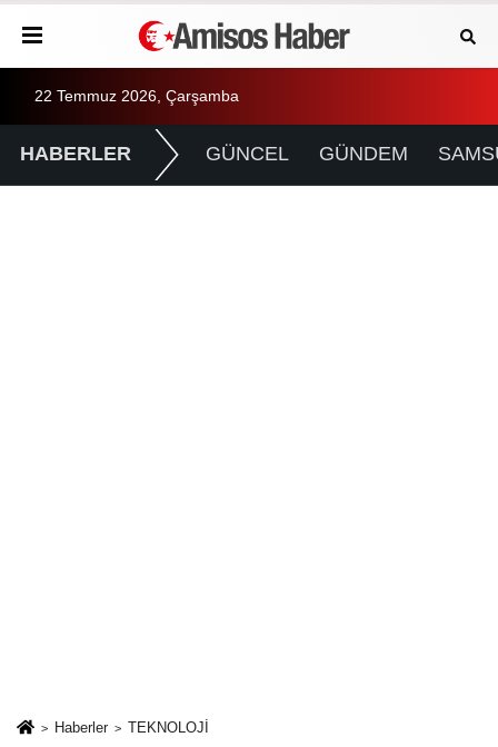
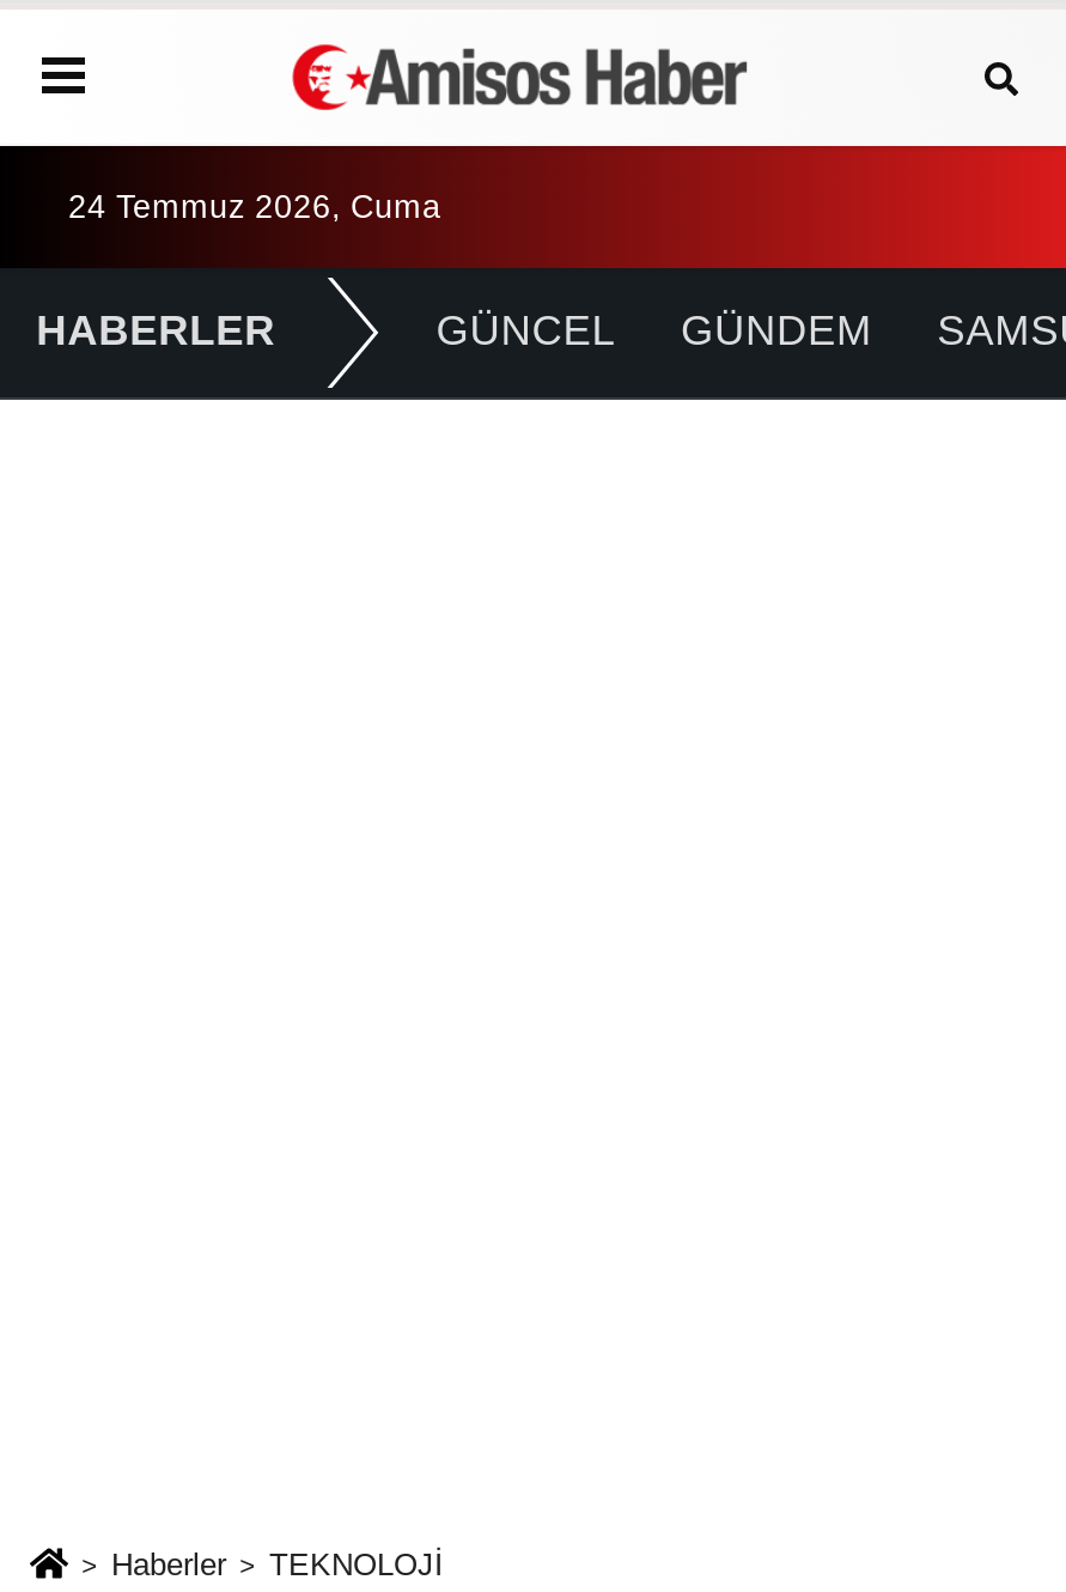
- 22 Temmuz 2026, Çarşamba
+ 24 Temmuz 2026, Cuma
